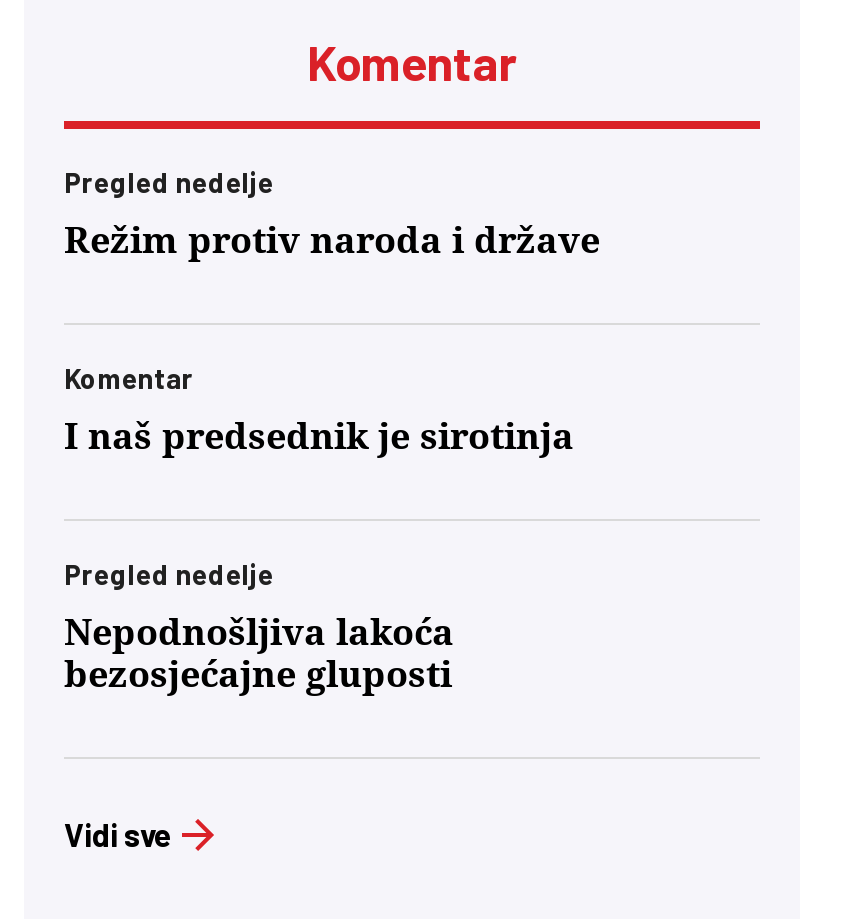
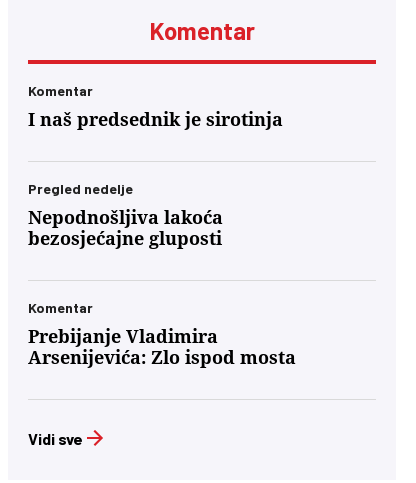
- Pregled nedelje
- Režim protiv naroda i države

moved up: Komentar | I naš predsednik je sirotinja | Pregled nedelje | Nepodnošljiva lakoća | bezosjećajne gluposti

+ Komentar
+ Prebijanje Vladimira
+ Arsenijevića: Zlo ispod mosta
